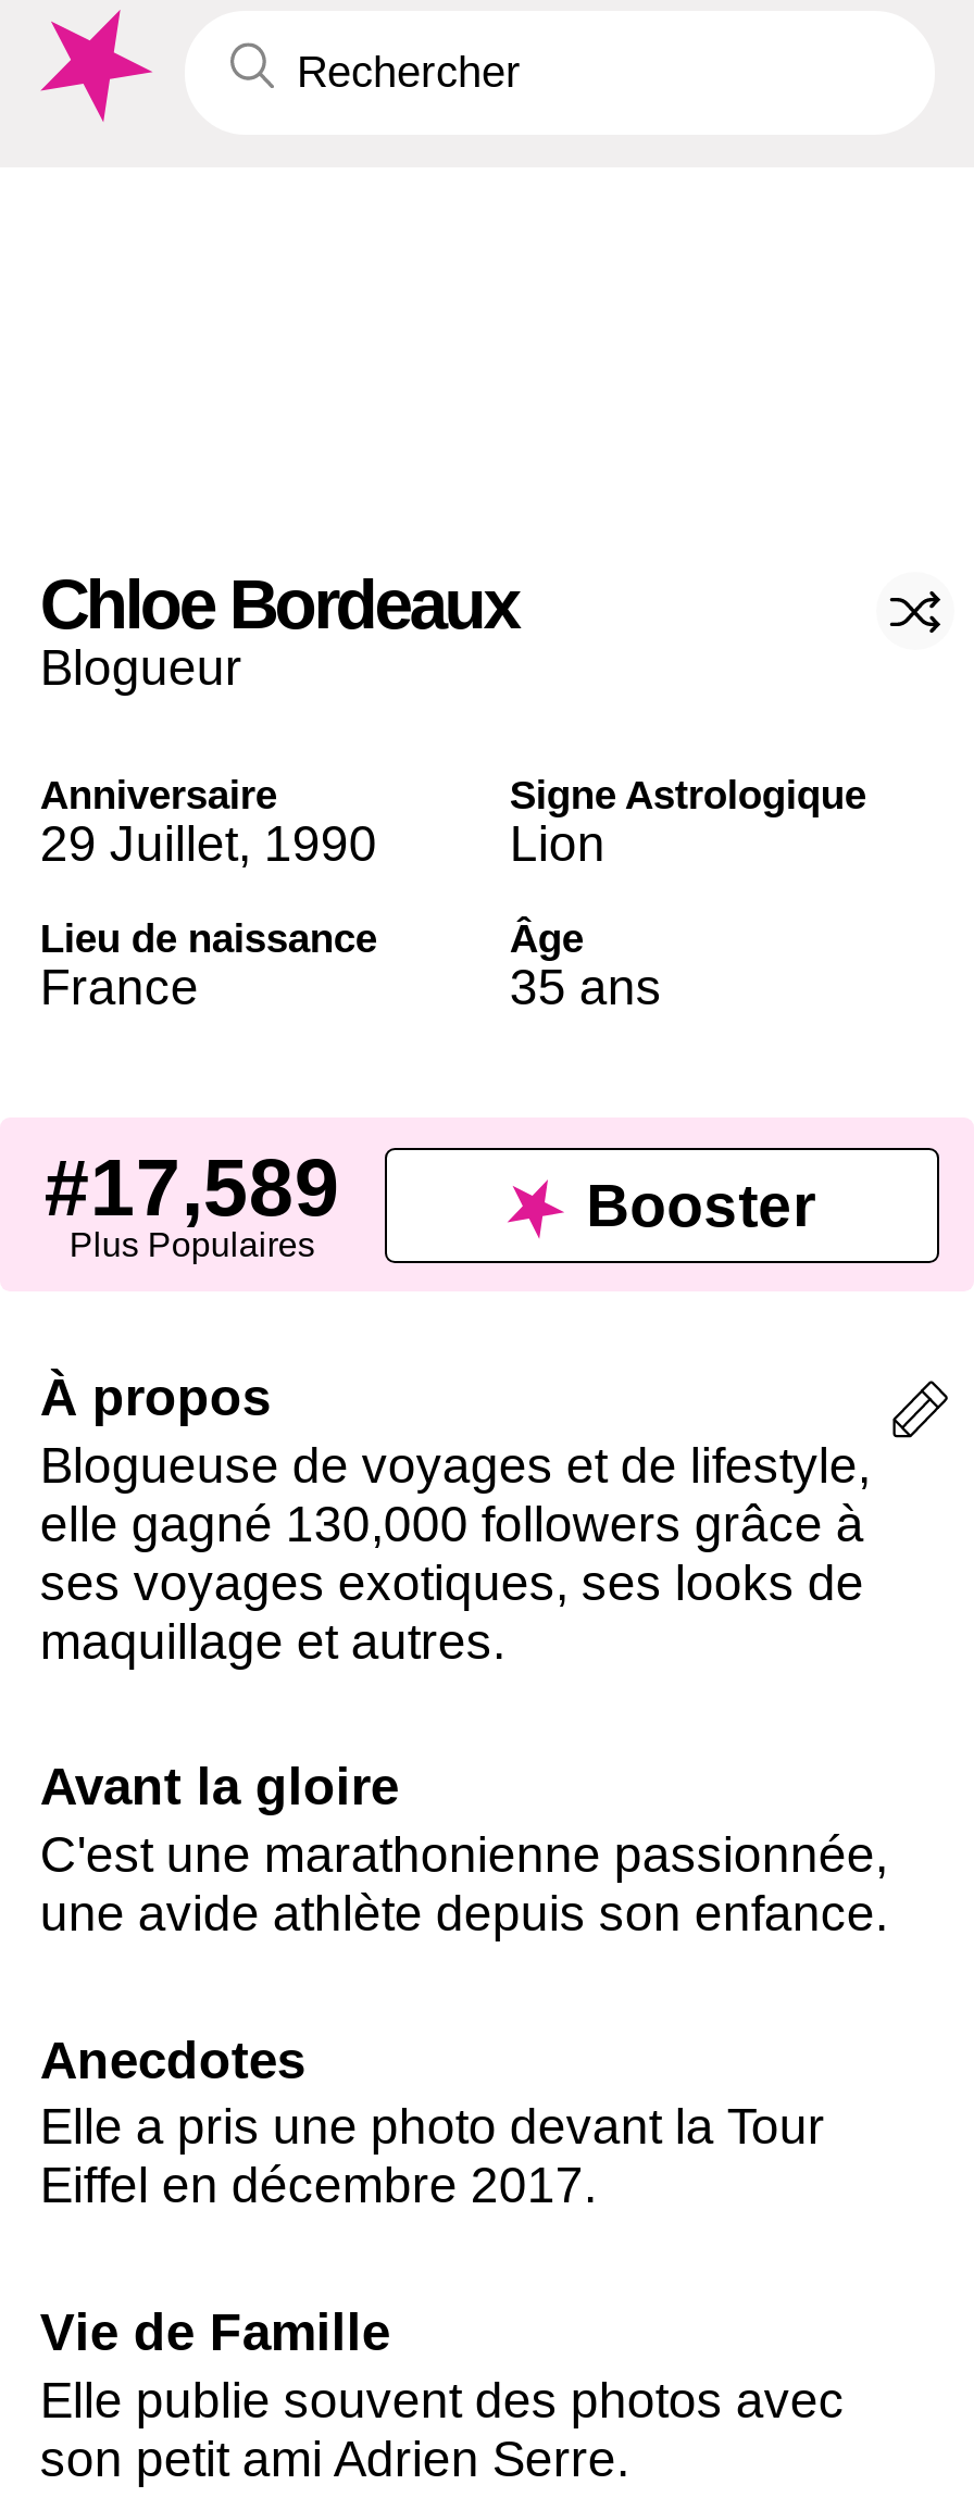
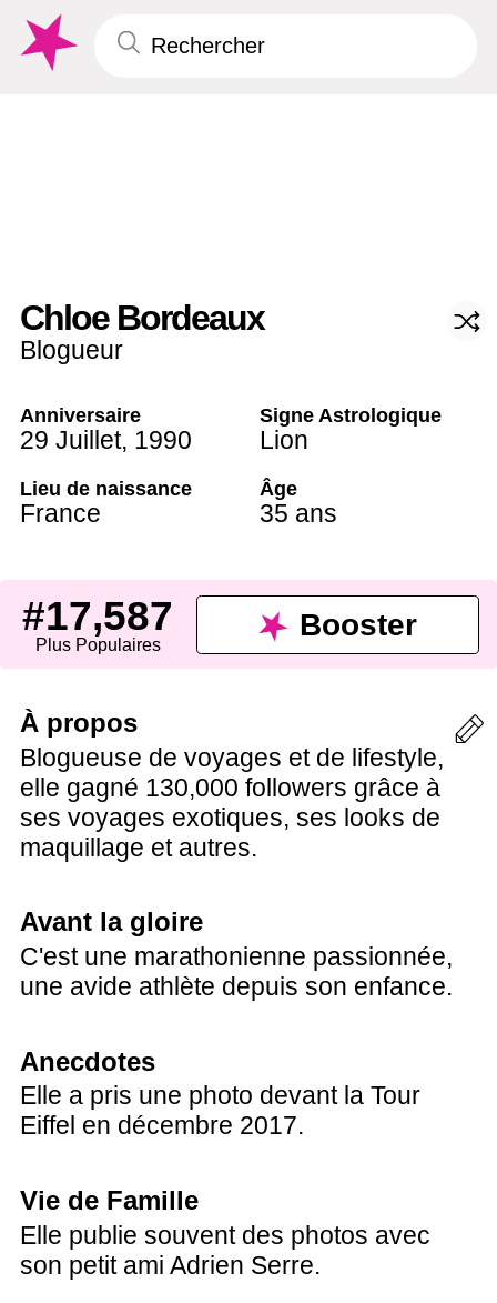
- #17,589
+ #17,587
